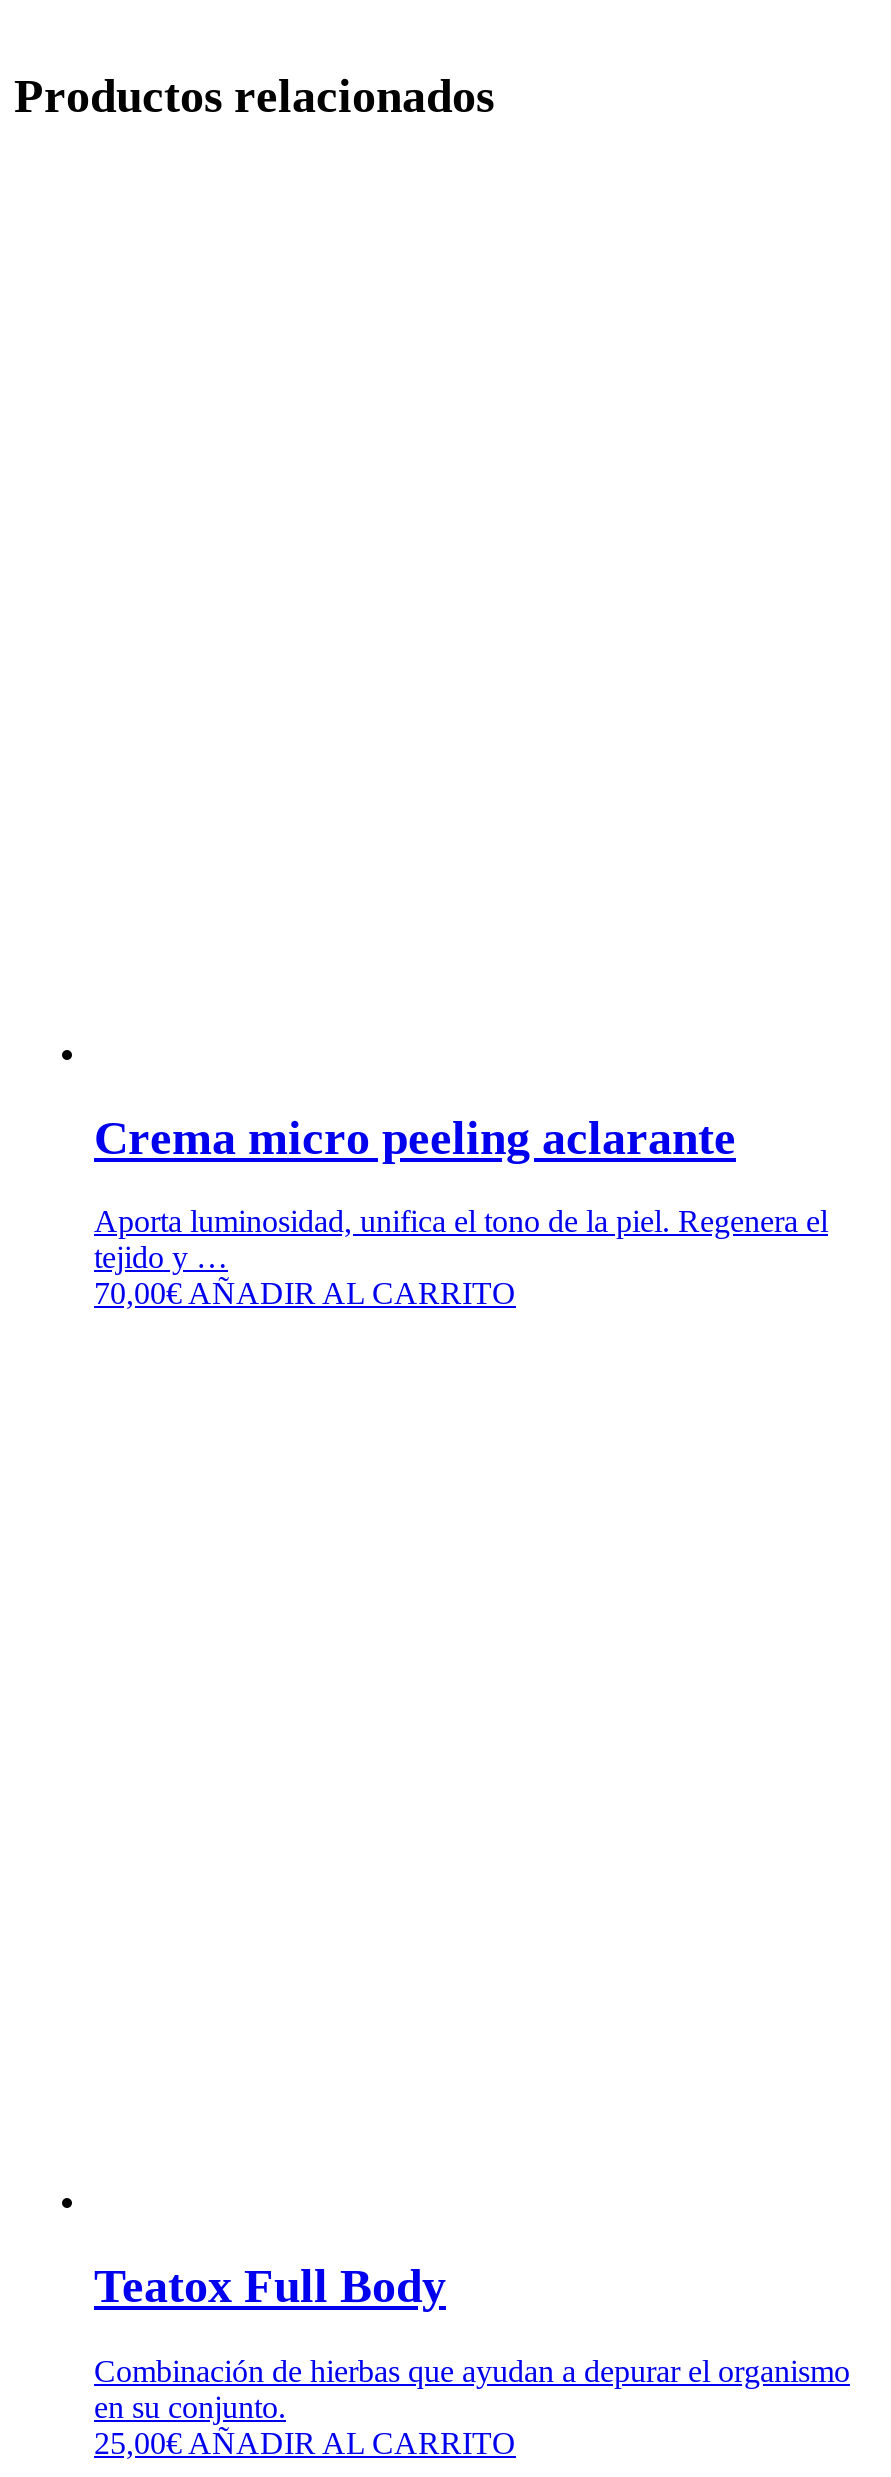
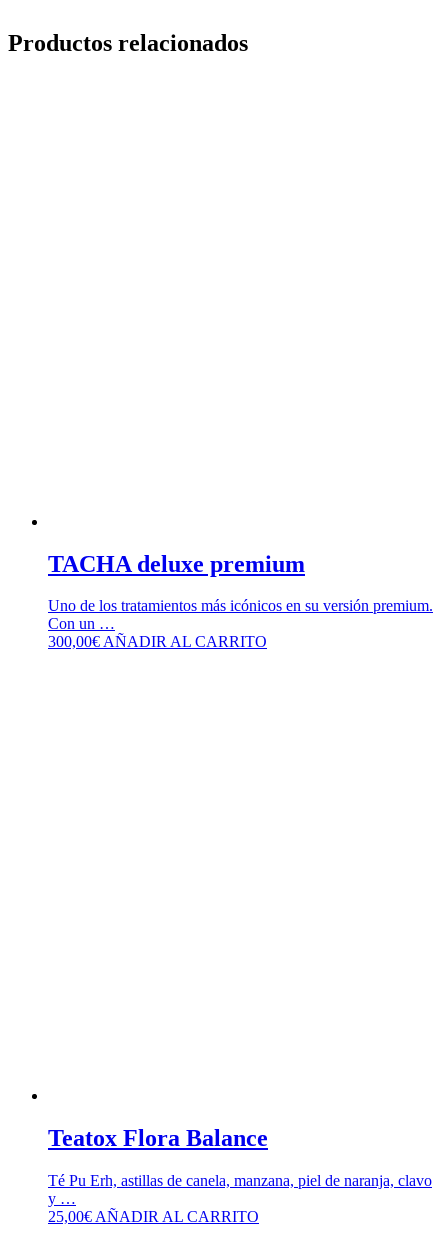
- Crema micro peeling aclarante
+ TACHA deluxe premium

- Aporta luminosidad, unifica el tono de la piel. Regenera el
- tejido y …
- 70,00€ AÑADIR AL CARRITO
+ Uno de los tratamientos más icónicos en su versión premium.
+ Con un …
+ 300,00€ AÑADIR AL CARRITO

- Teatox Full Body
+ Teatox Flora Balance

- Combinación de hierbas que ayudan a depurar el organismo
- en su conjunto.
+ Té Pu Erh, astillas de canela, manzana, piel de naranja, clavo
+ y …
